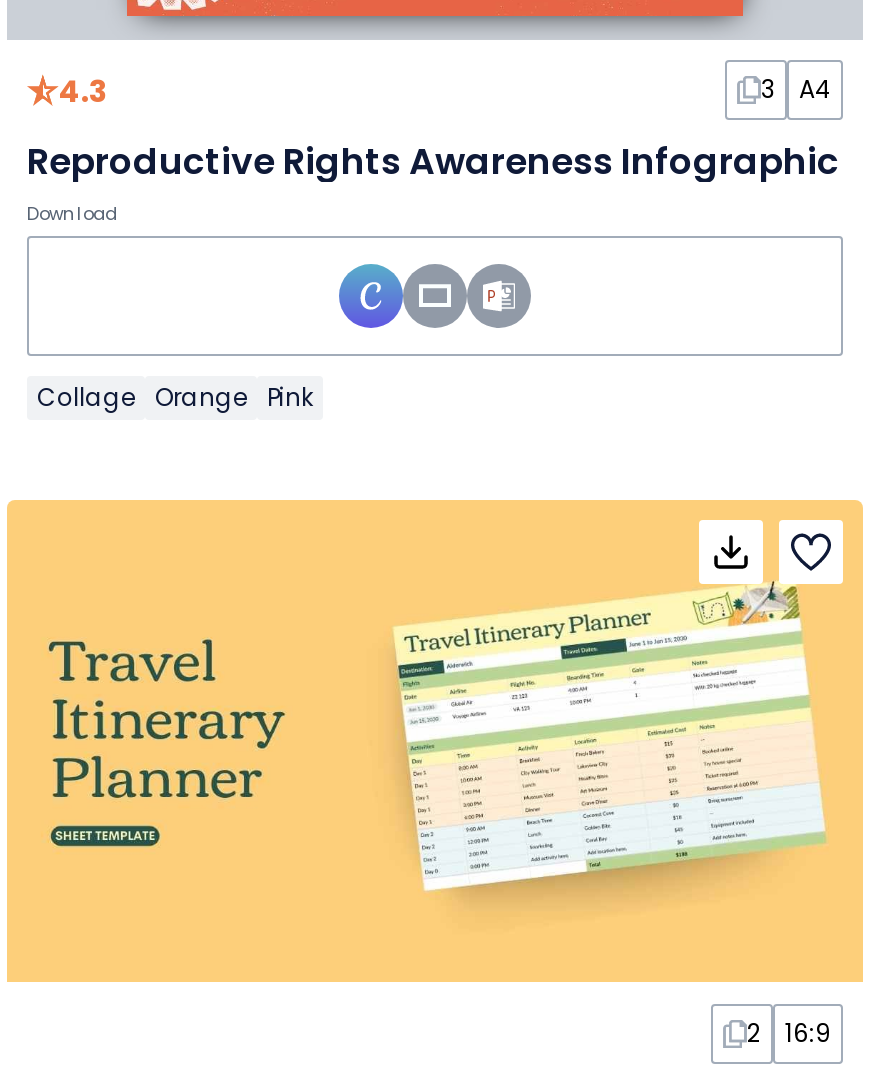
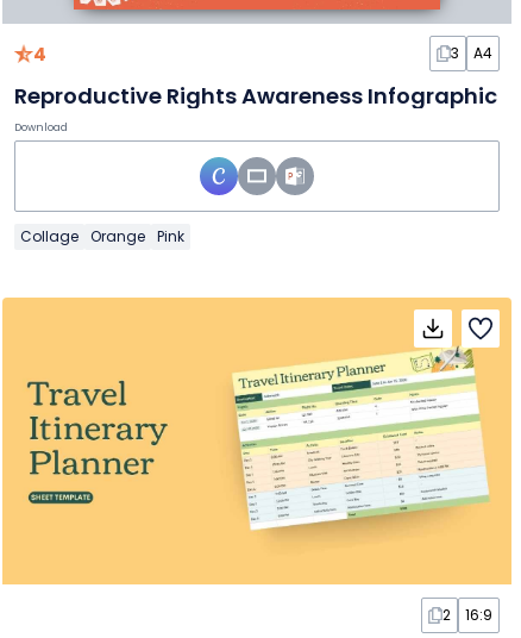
- 4.3
+ 4
